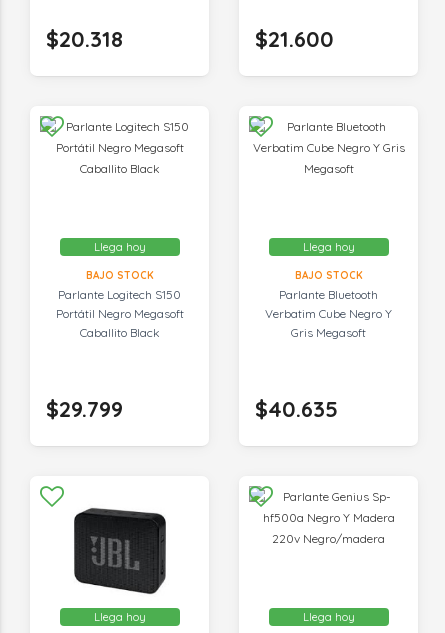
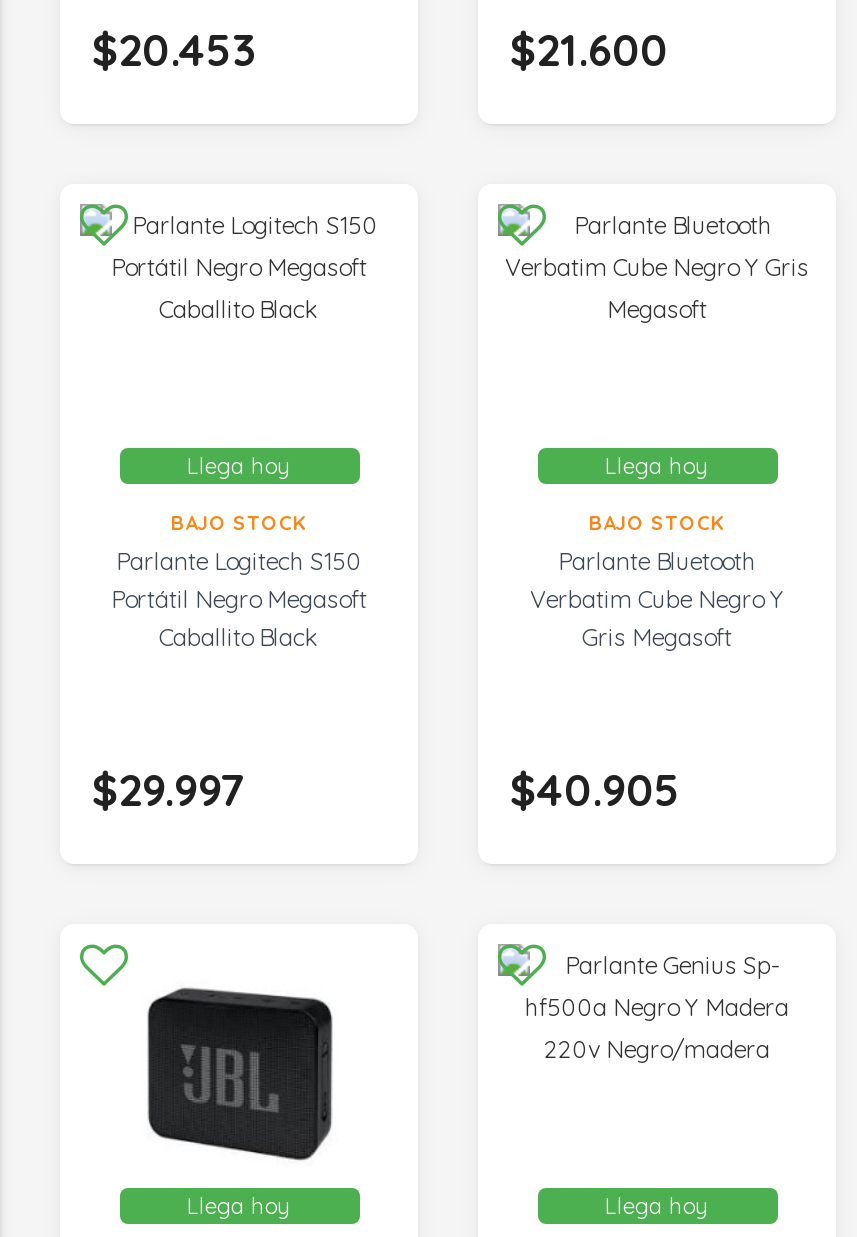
- $20.318
+ $20.453

- $29.799
+ $29.997

- $40.635
+ $40.905
